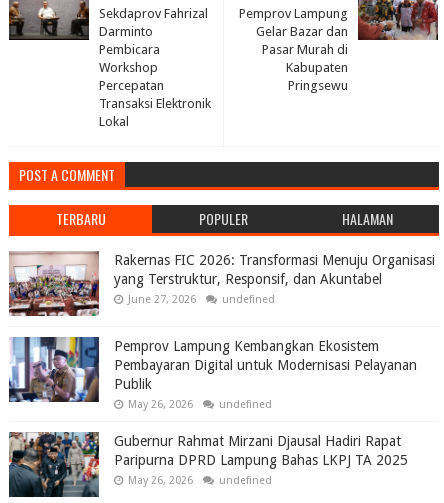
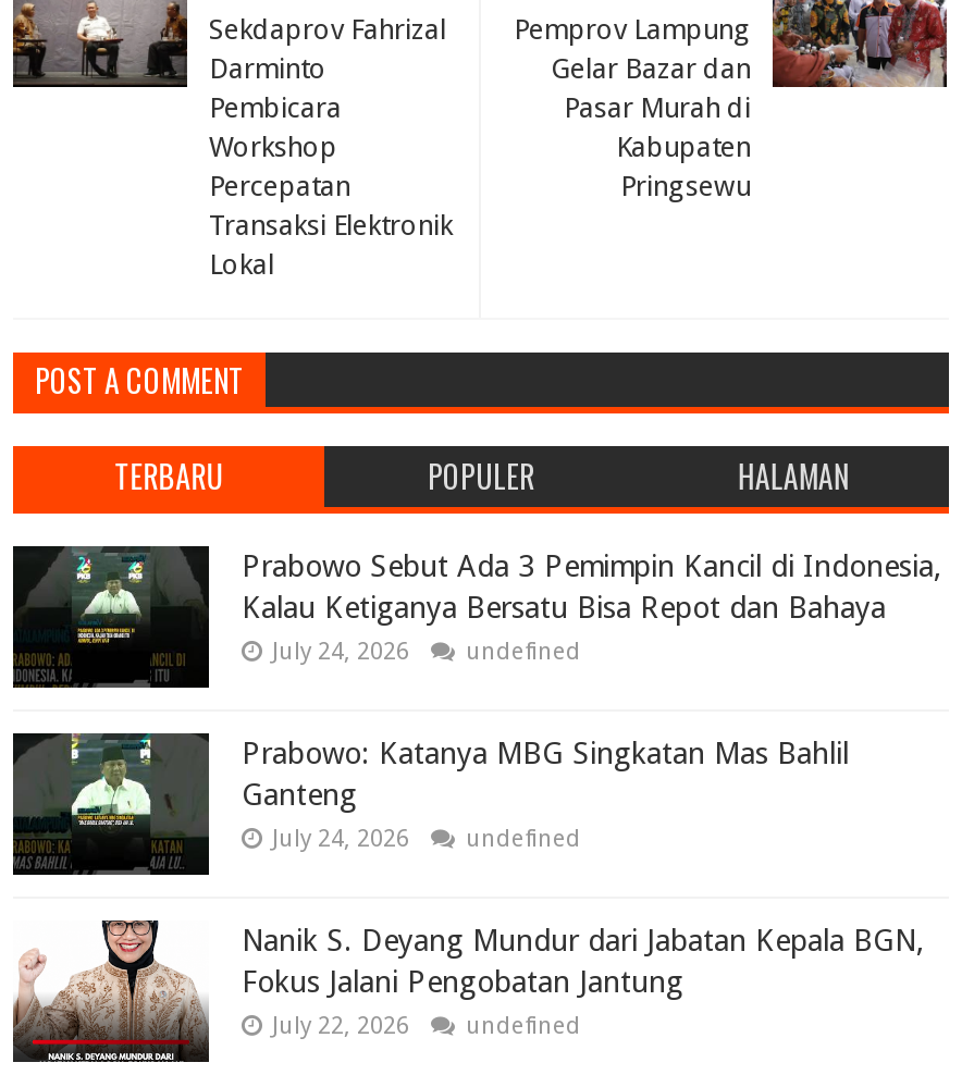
- [image]
- Rakernas FIC 2026: Transformasi Menuju Organisasi
- yang Terstruktur, Responsif, dan Akuntabel
- June 27, 2026
+ [image]
+ Prabowo Sebut Ada 3 Pemimpin Kancil di Indonesia,
+ Kalau Ketiganya Bersatu Bisa Repot dan Bahaya
+ July 24, 2026

- [image]
- Pemprov Lampung Kembangkan Ekosistem
- Pembayaran Digital untuk Modernisasi Pelayanan
- Publik
- May 26, 2026
+ [image]
+ Prabowo: Katanya MBG Singkatan Mas Bahlil
+ Ganteng
+ July 24, 2026

- [image]
- Gubernur Rahmat Mirzani Djausal Hadiri Rapat
- Paripurna DPRD Lampung Bahas LKPJ TA 2025
- May 26, 2026
+ [image]
+ Nanik S. Deyang Mundur dari Jabatan Kepala BGN,
+ Fokus Jalani Pengobatan Jantung
+ July 22, 2026
